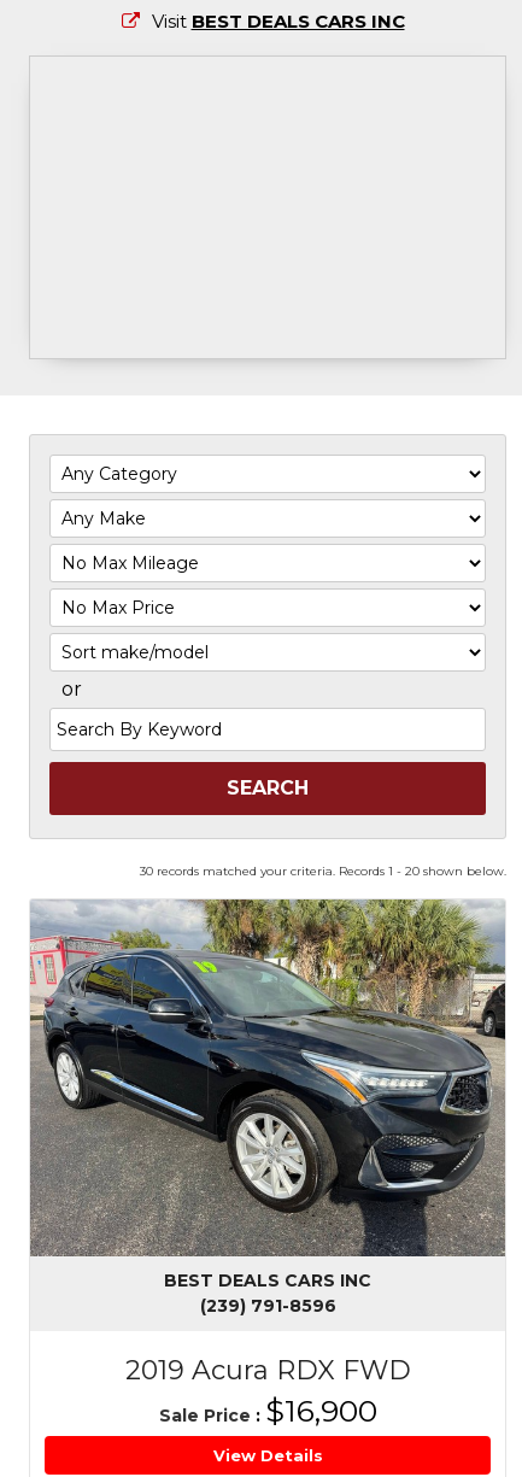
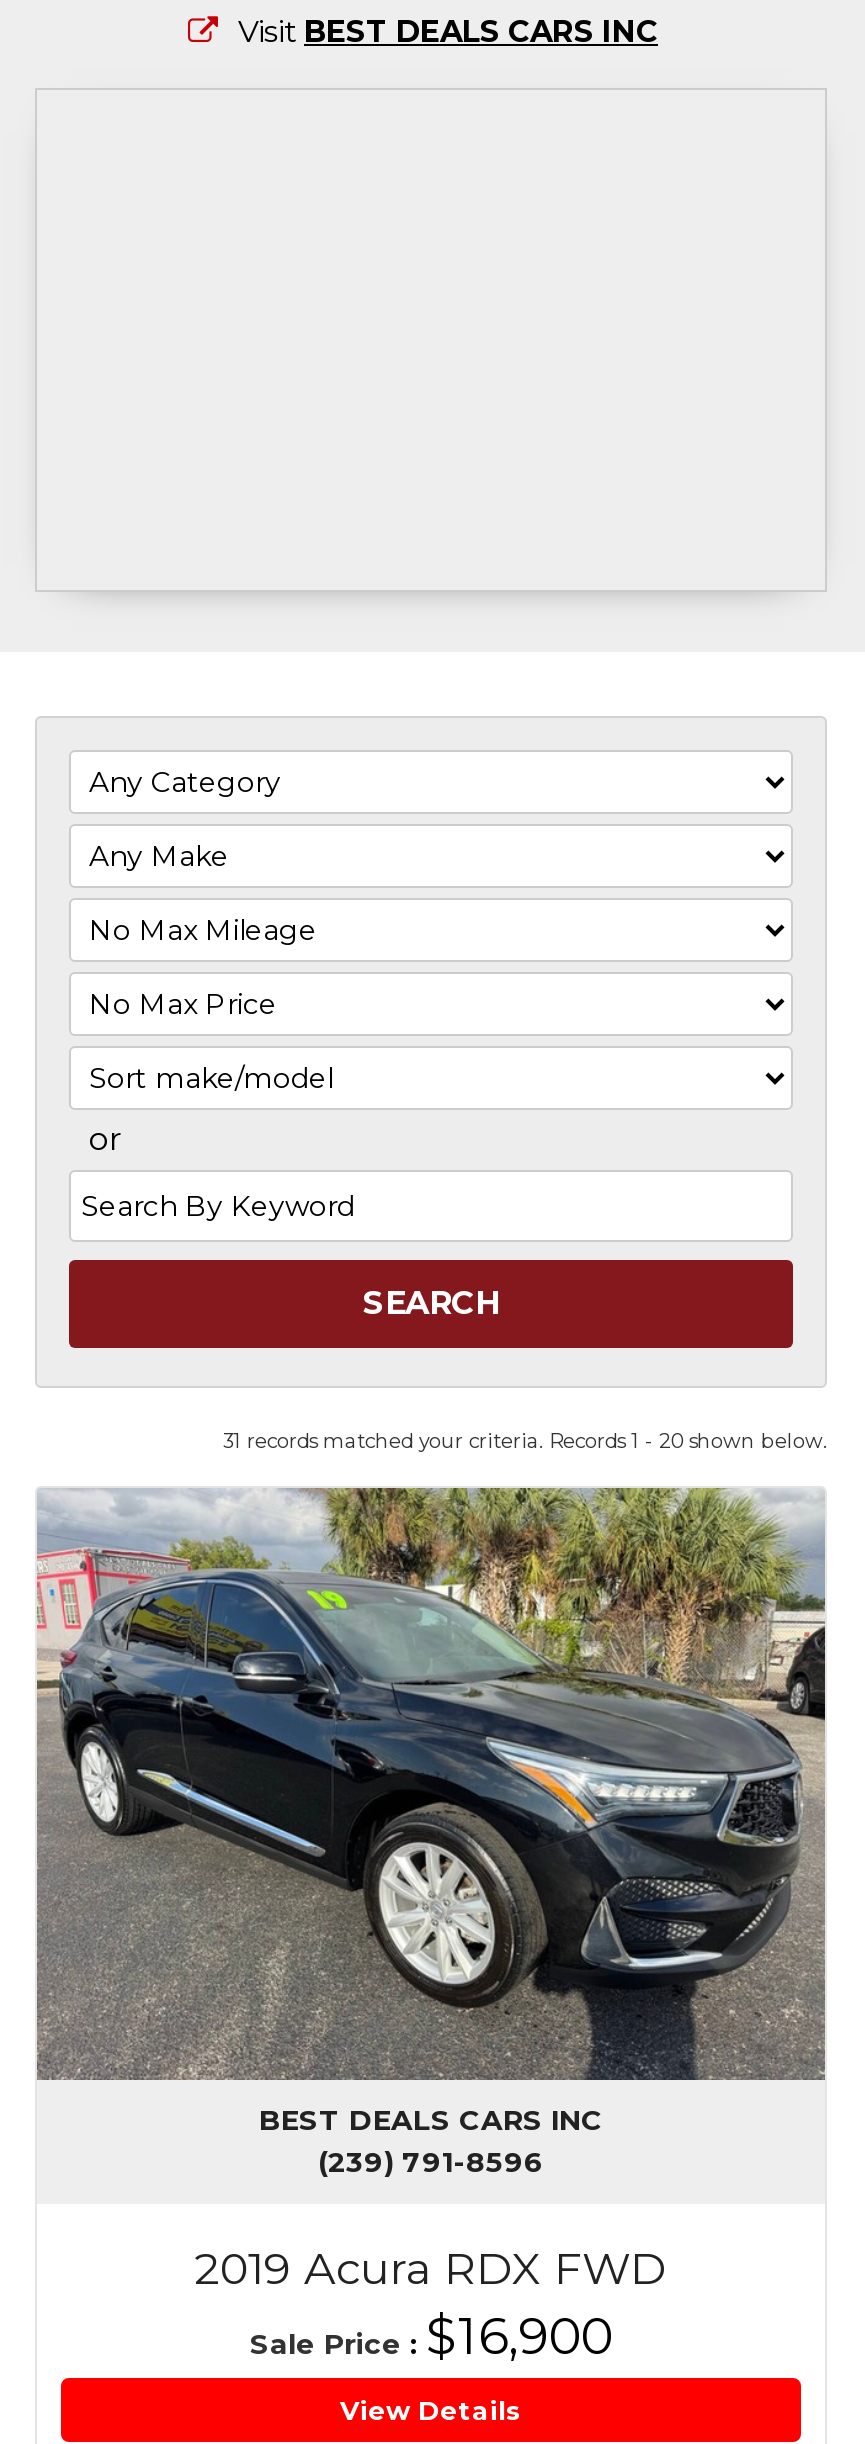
- 30 records matched your criteria. Records 1 - 20 shown below.
+ 31 records matched your criteria. Records 1 - 20 shown below.
